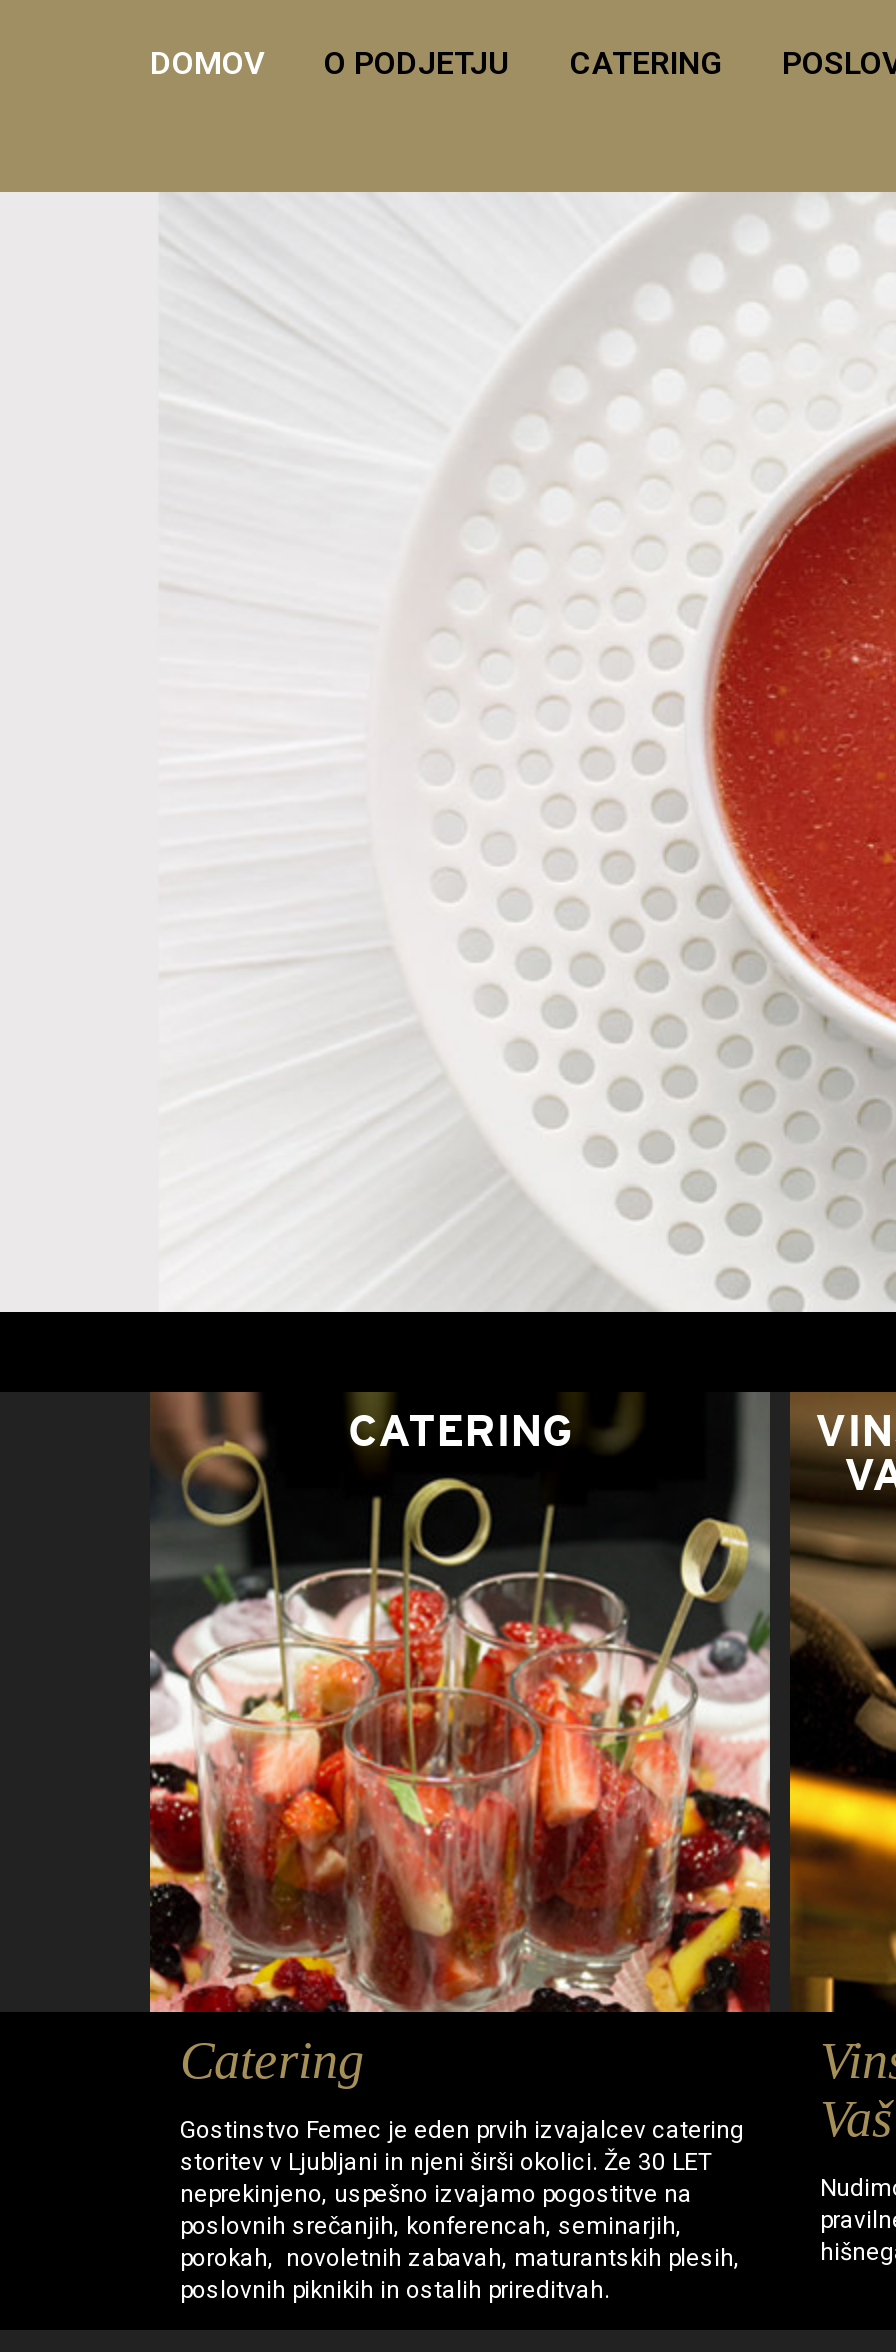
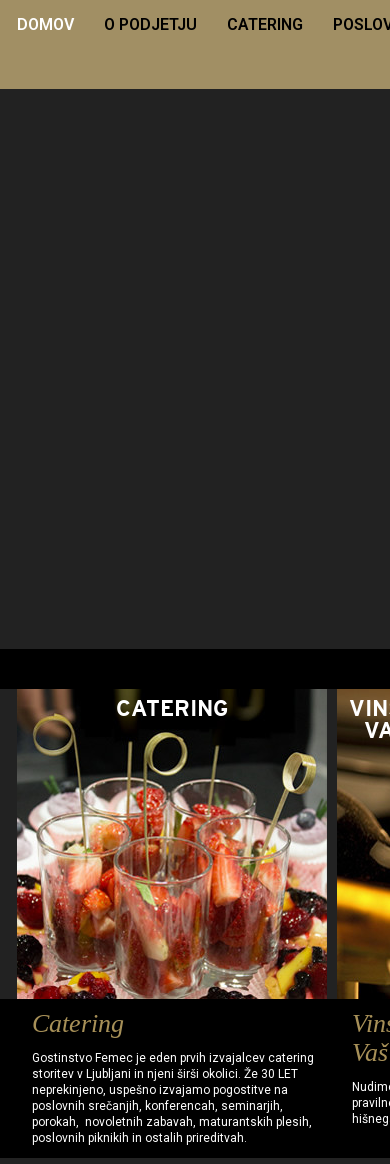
- [image]
